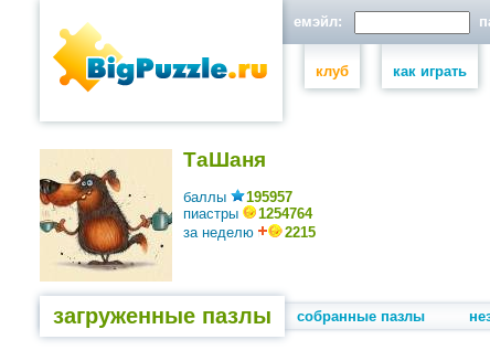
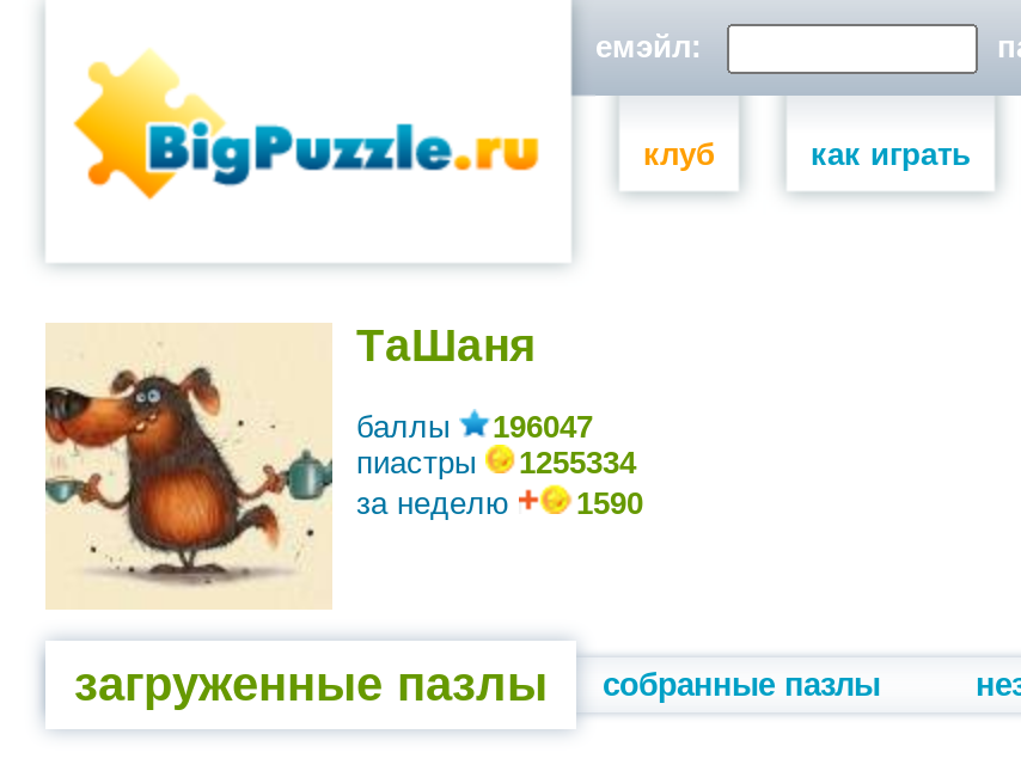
- баллы 195957
+ баллы 196047

- пиастры 1254764
+ пиастры 1255334

- за неделю 2215
+ за неделю 1590
